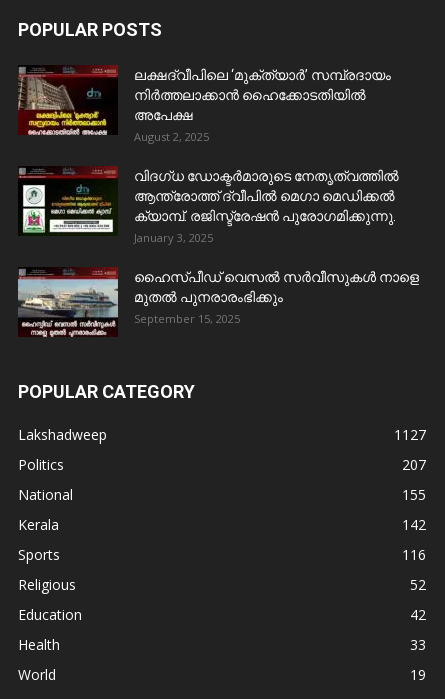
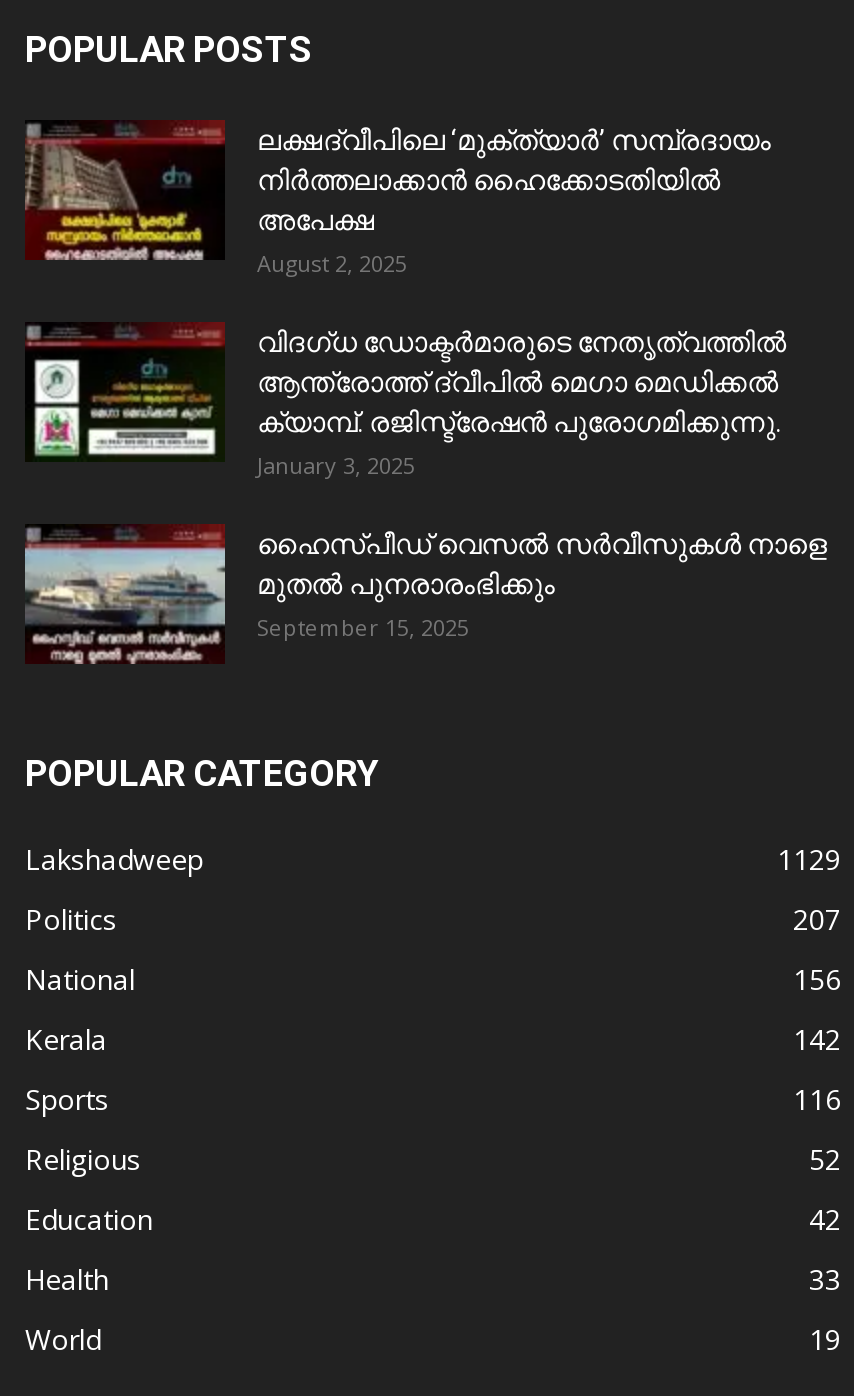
- 1127
+ 1129

- 155
+ 156
